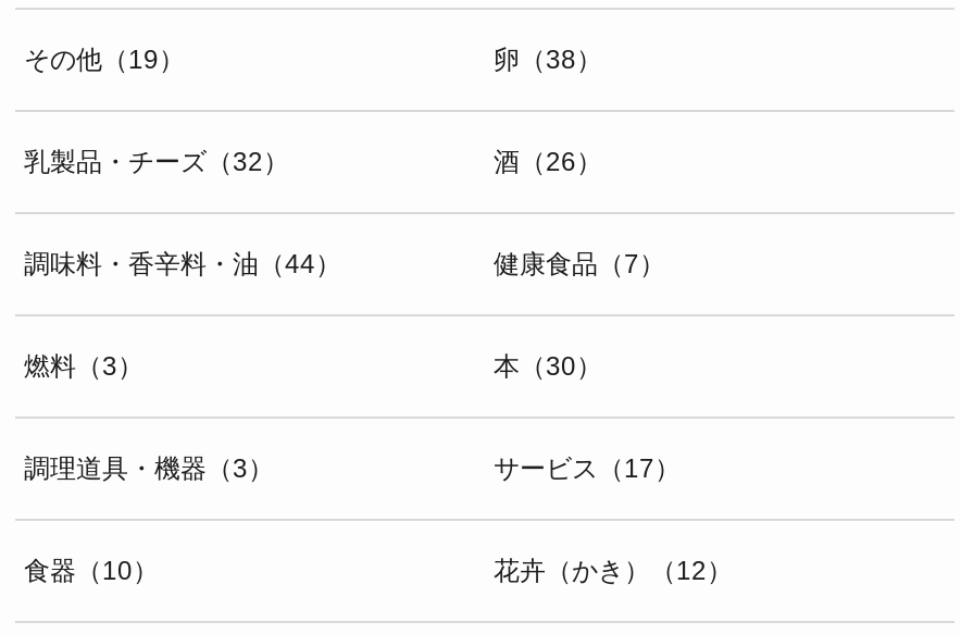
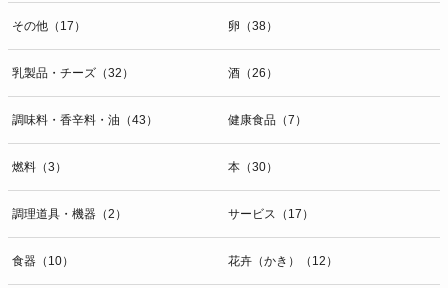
- その他（19）
+ その他（17）

- 調味料・香辛料・油（44）
+ 調味料・香辛料・油（43）

- 調理道具・機器（3）
+ 調理道具・機器（2）
